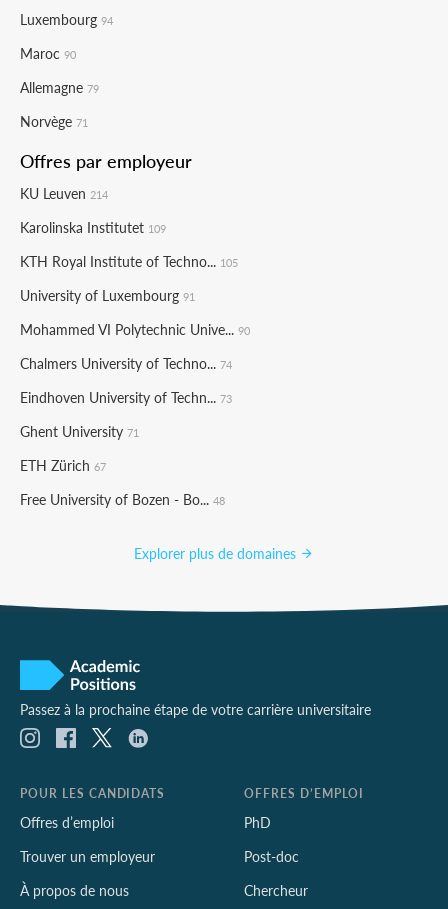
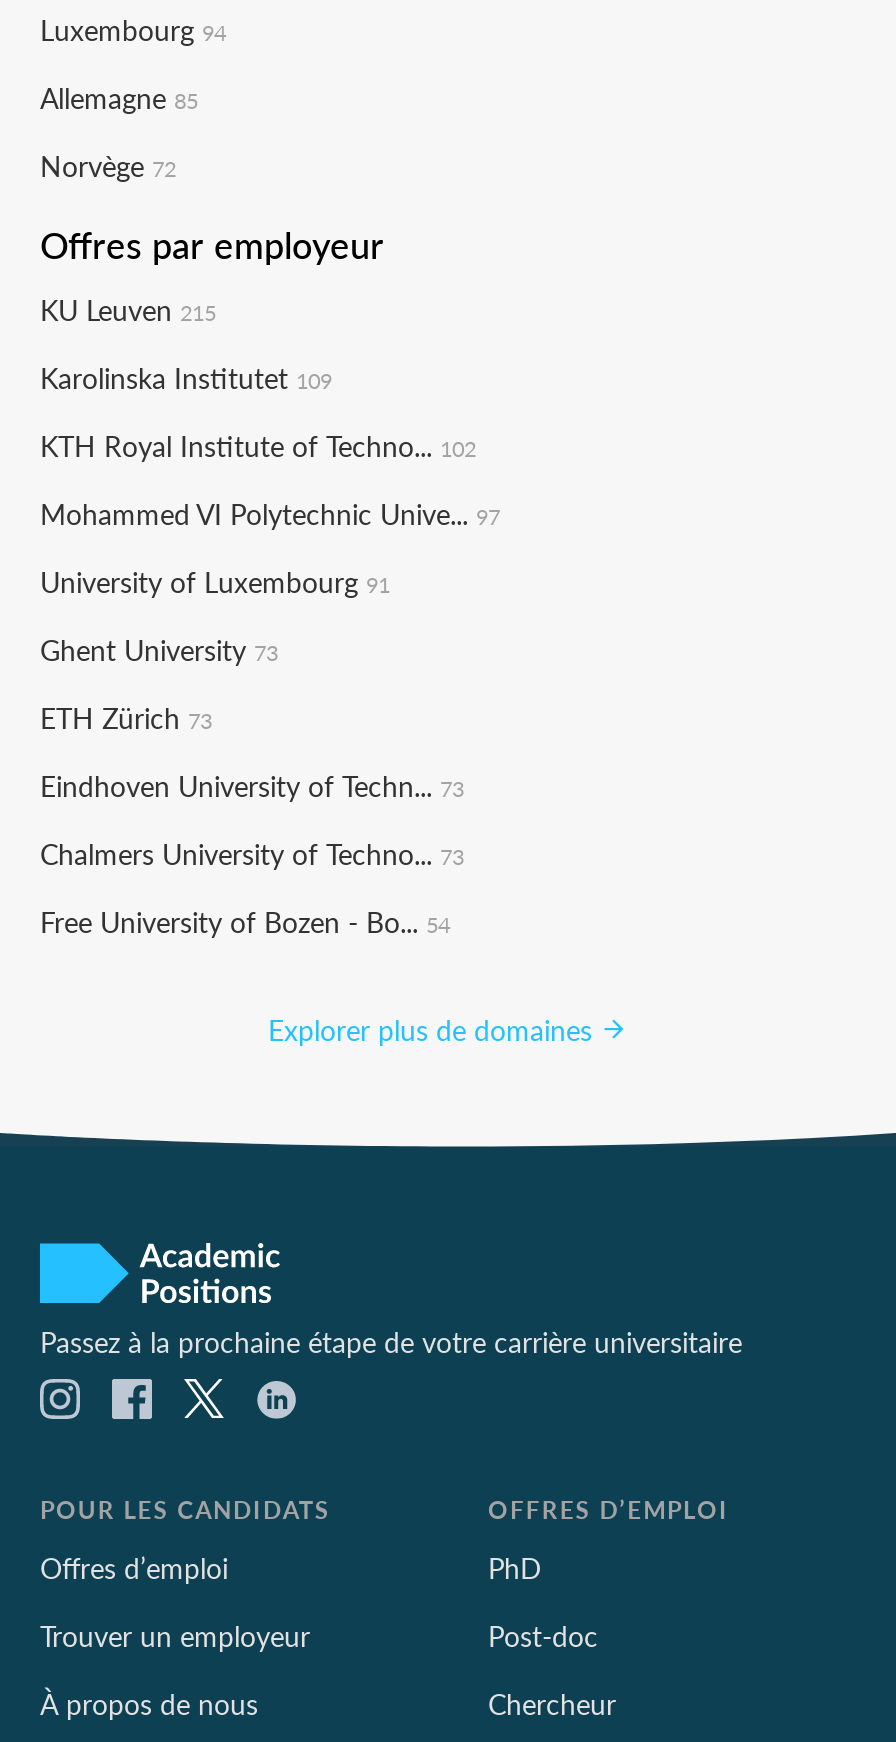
- Maroc 90
- Allemagne 79
- Norvège 71
+ Allemagne 85
+ Norvège 72

- KU Leuven 214
+ KU Leuven 215

- KTH Royal Institute of Techno... 105
+ KTH Royal Institute of Techno... 102
+ Mohammed VI Polytechnic Unive... 97

- Mohammed VI Polytechnic Unive... 90
+ Ghent University 73

- Chalmers University of Techno... 74
+ ETH Zürich 73

- Ghent University 71
- ETH Zürich 67
- Free University of Bozen - Bo... 48
+ Chalmers University of Techno... 73
+ Free University of Bozen - Bo... 54
